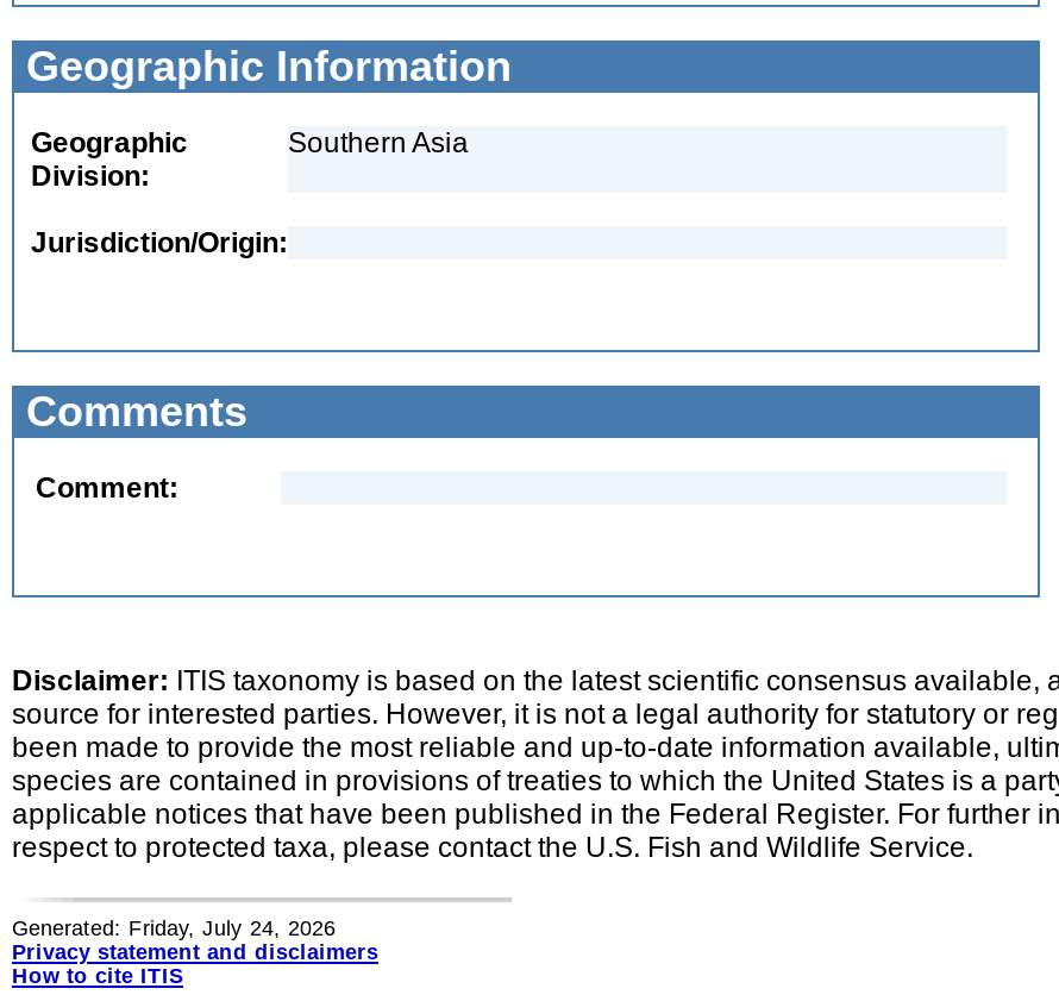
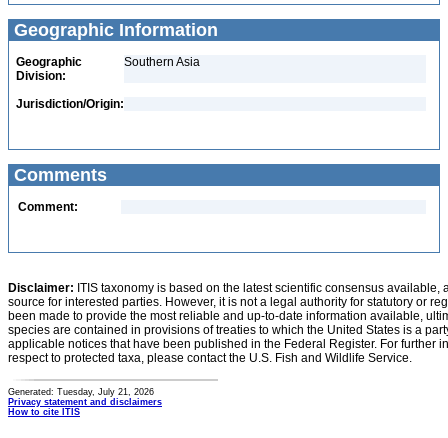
- Generated: Friday, July 24, 2026
+ Generated: Tuesday, July 21, 2026
